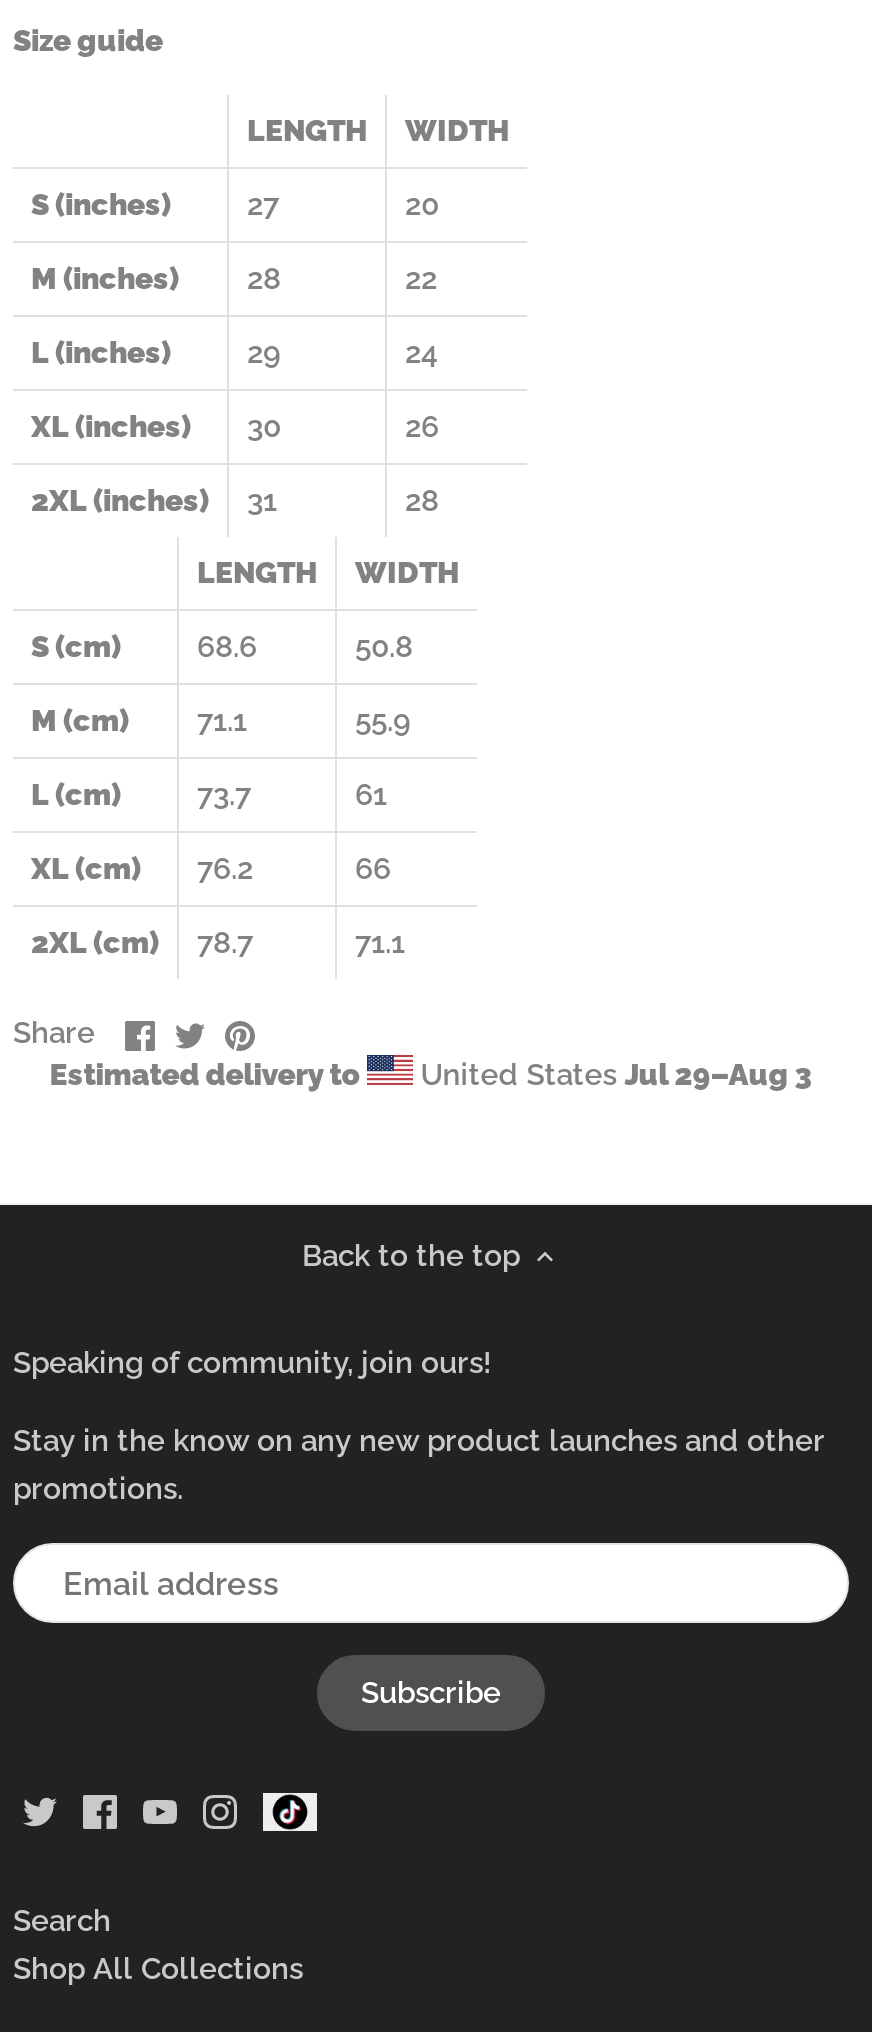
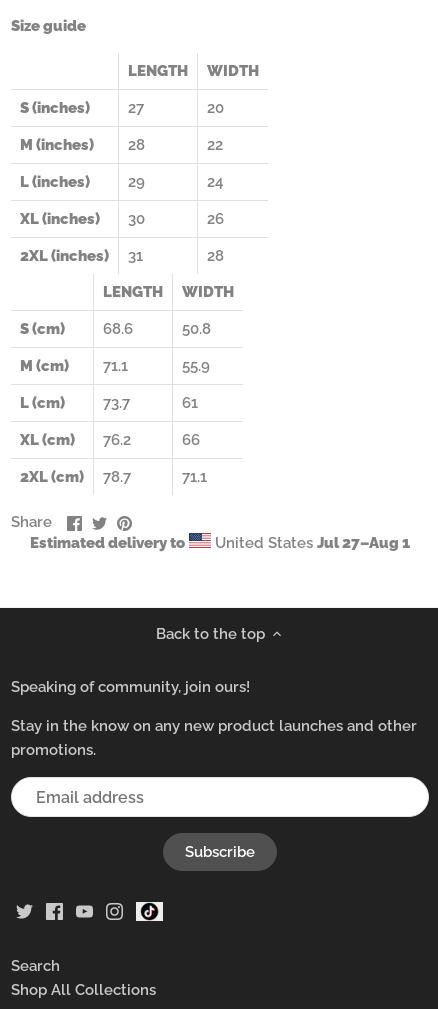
- United States Jul 29–Aug 3
+ United States Jul 27–Aug 1
